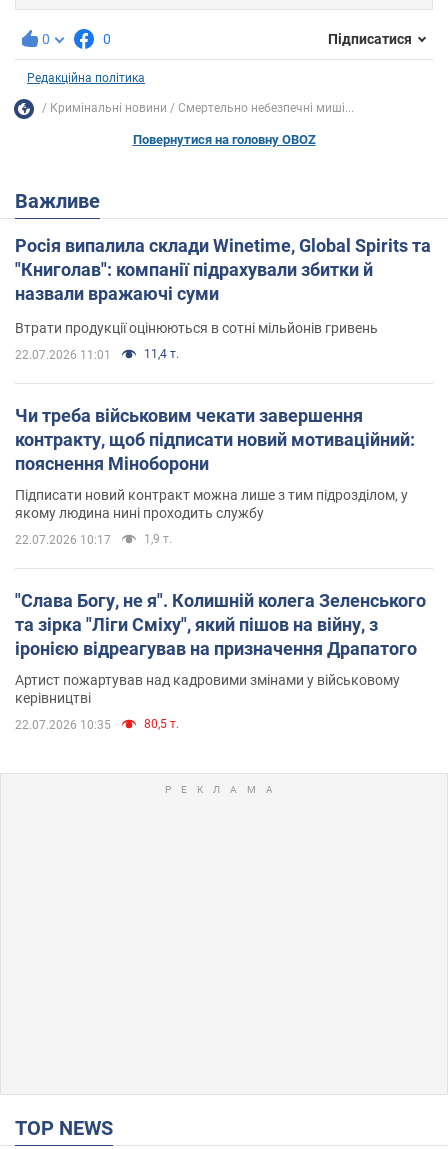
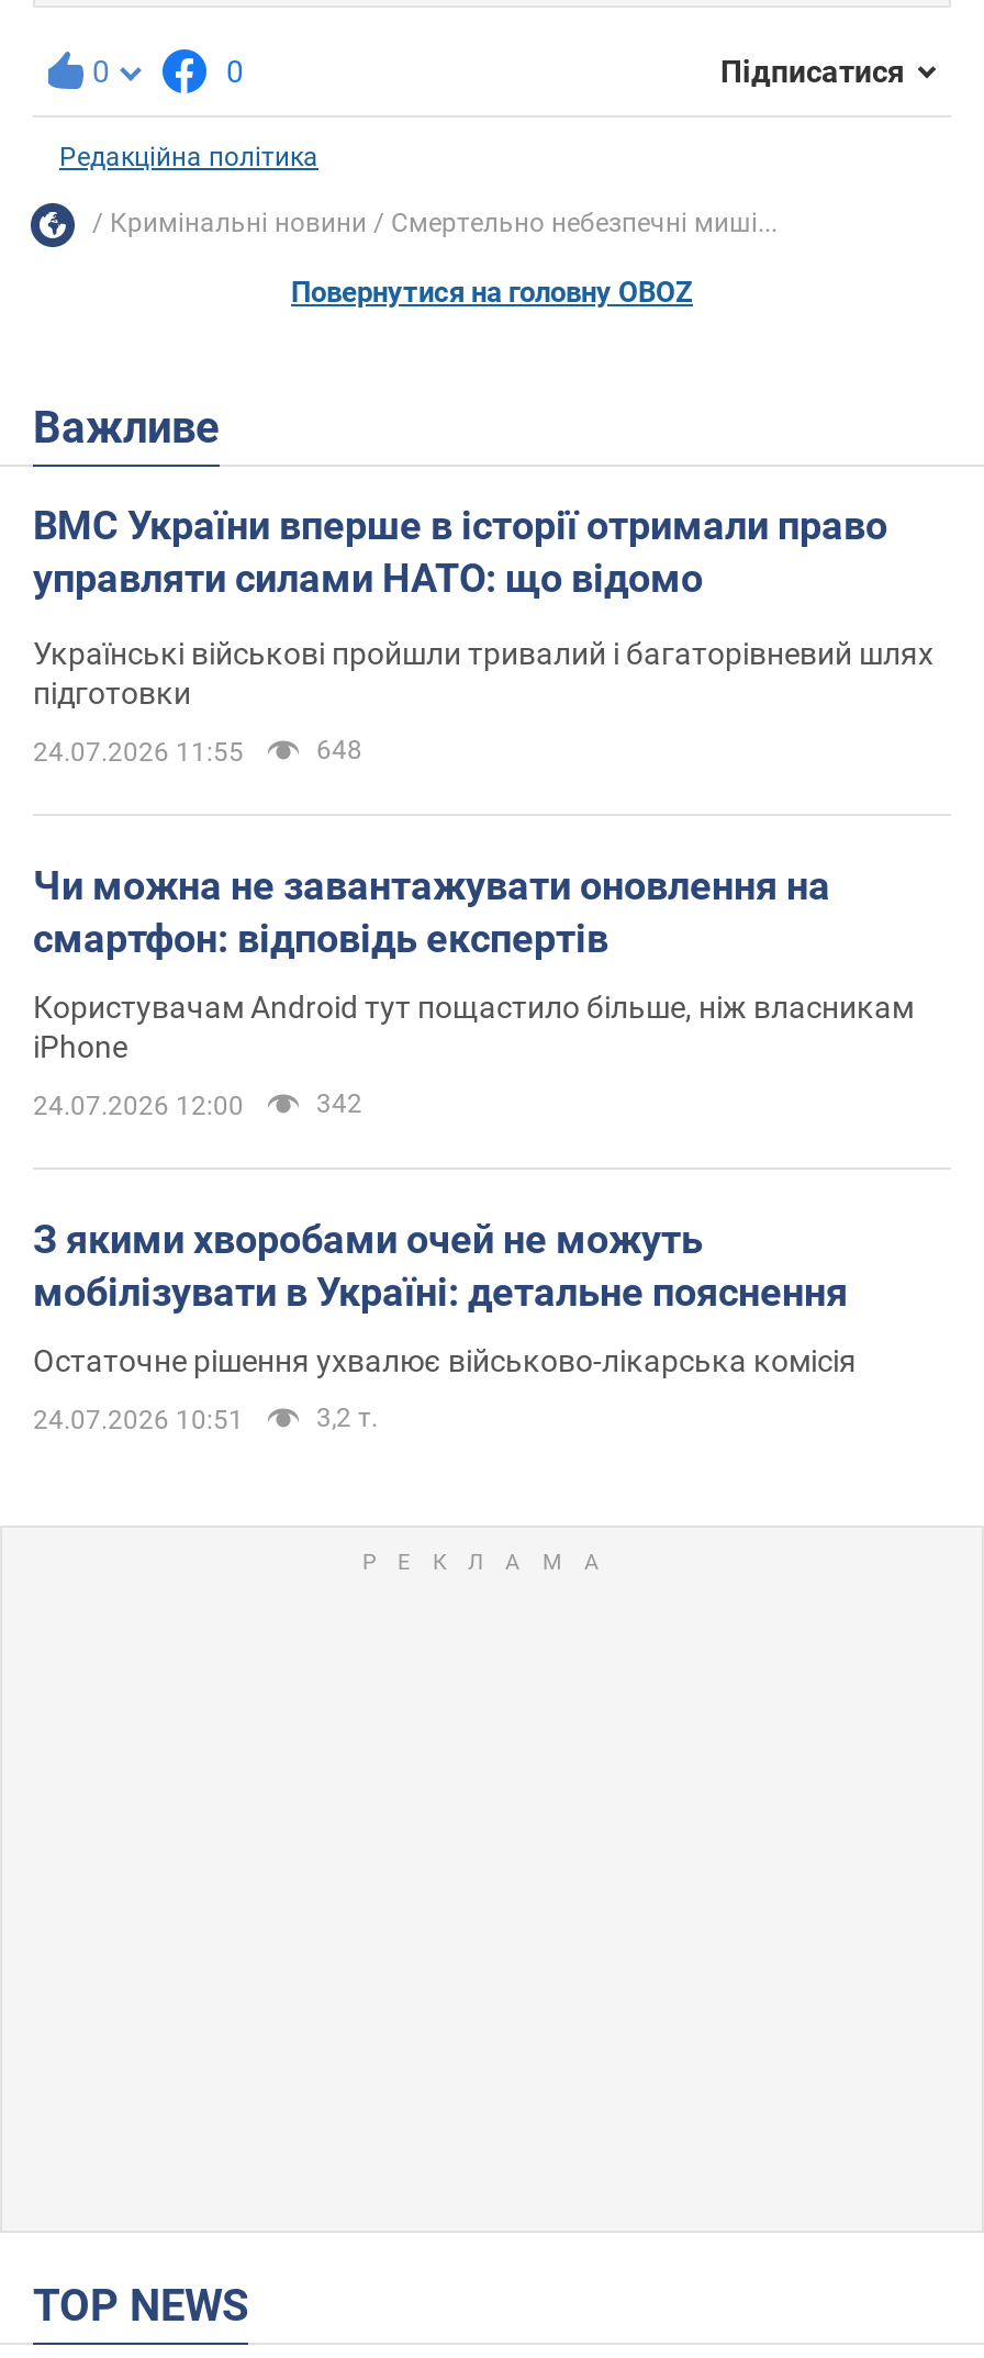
- Росія випалила склади Winetime, Global Spirits та
- "Книголав": компанії підрахували збитки й
- назвали вражаючі суми
+ ВМС України вперше в історії отримали право
+ управляти силами НАТО: що відомо

- Втрати продукції оцінюються в сотні мільйонів гривень
+ Українські військові пройшли тривалий і багаторівневий шлях
+ підготовки

- 22.07.2026 11:01
- 11,4 т.
+ 24.07.2026 11:55
+ 648

- Чи треба військовим чекати завершення
- контракту, щоб підписати новий мотиваційний:
- пояснення Міноборони
+ Чи можна не завантажувати оновлення на
+ смартфон: відповідь експертів

- Підписати новий контракт можна лише з тим підрозділом, у
- якому людина нині проходить службу
+ Користувачам Android тут пощастило більше, ніж власникам
+ iPhone

- 22.07.2026 10:17
- 1,9 т.
+ 24.07.2026 12:00
+ 342

- "Слава Богу, не я". Колишній колега Зеленського
- та зірка "Ліги Сміху", який пішов на війну, з
- іронією відреагував на призначення Драпатого
+ З якими хворобами очей не можуть
+ мобілізувати в Україні: детальне пояснення

- Артист пожартував над кадровими змінами у військовому
- керівництві
+ Остаточне рішення ухвалює військово-лікарська комісія

- 22.07.2026 10:35
- 80,5 т.
+ 24.07.2026 10:51
+ 3,2 т.
